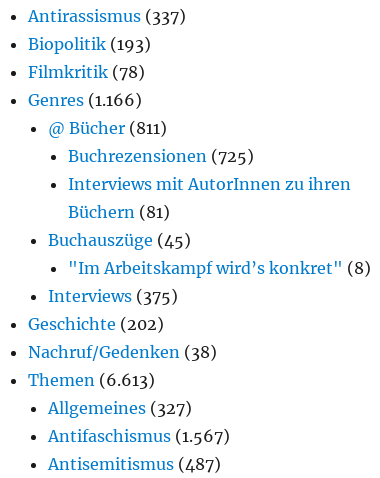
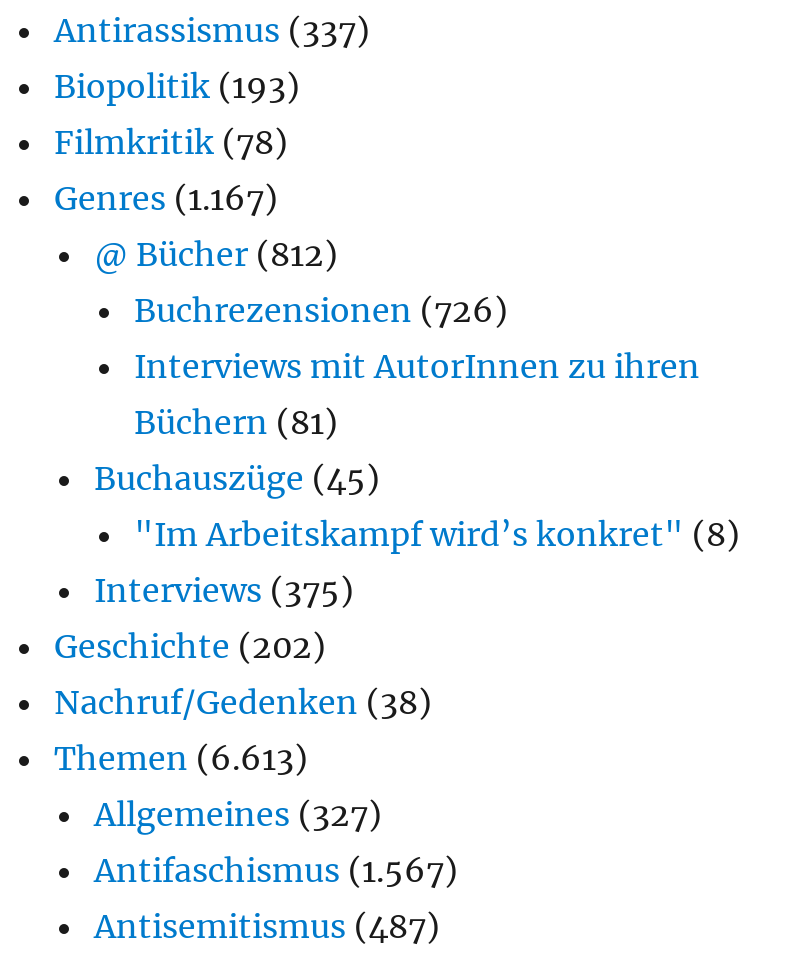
- Genres (1.166)
+ Genres (1.167)

- @ Bücher (811)
+ @ Bücher (812)

- Buchrezensionen (725)
+ Buchrezensionen (726)
